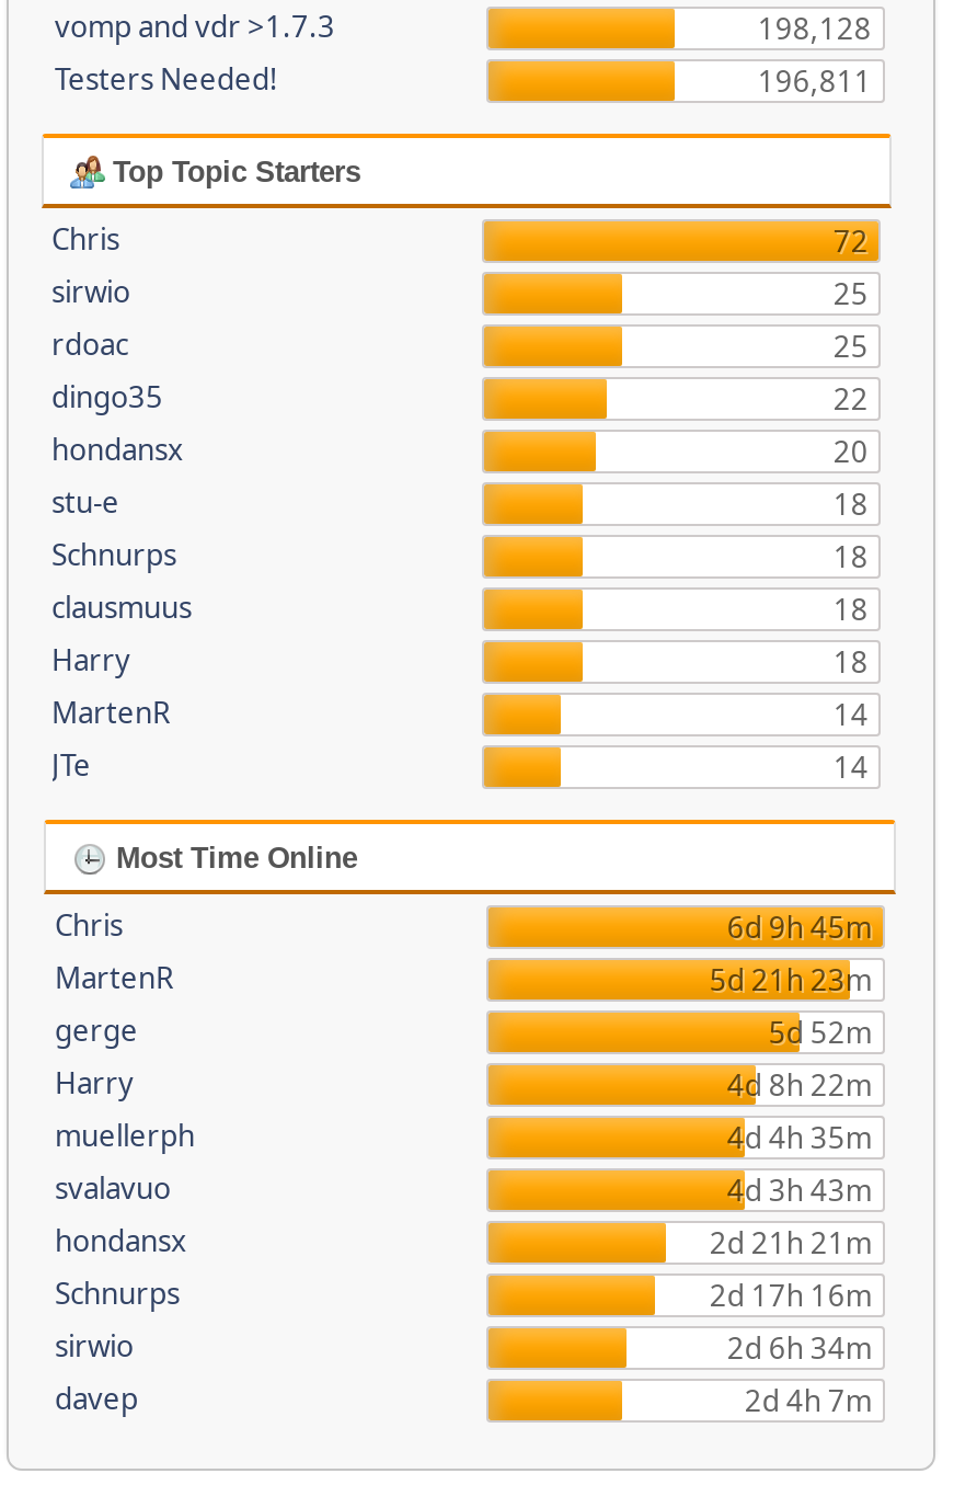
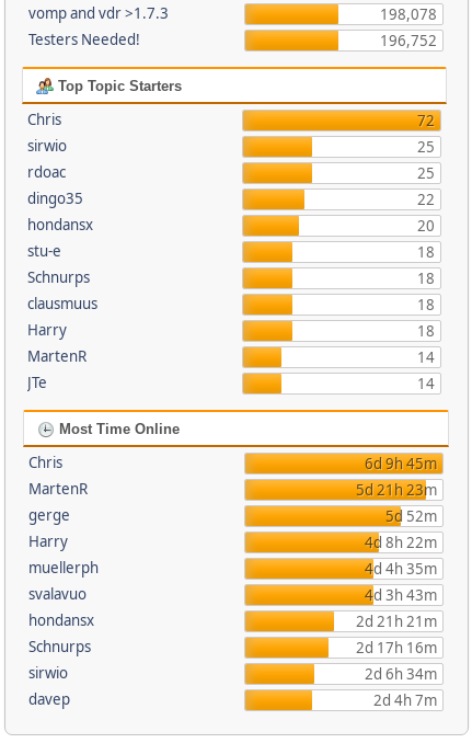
- 198,128
+ 198,078

- 196,811
+ 196,752
